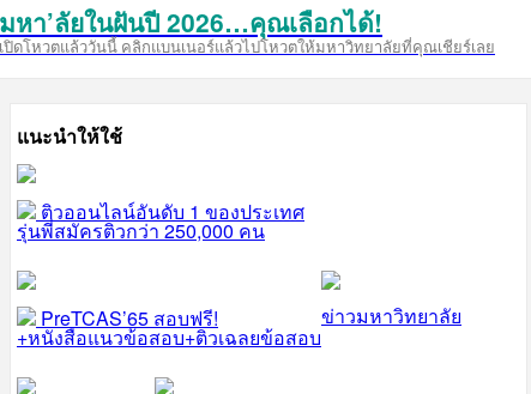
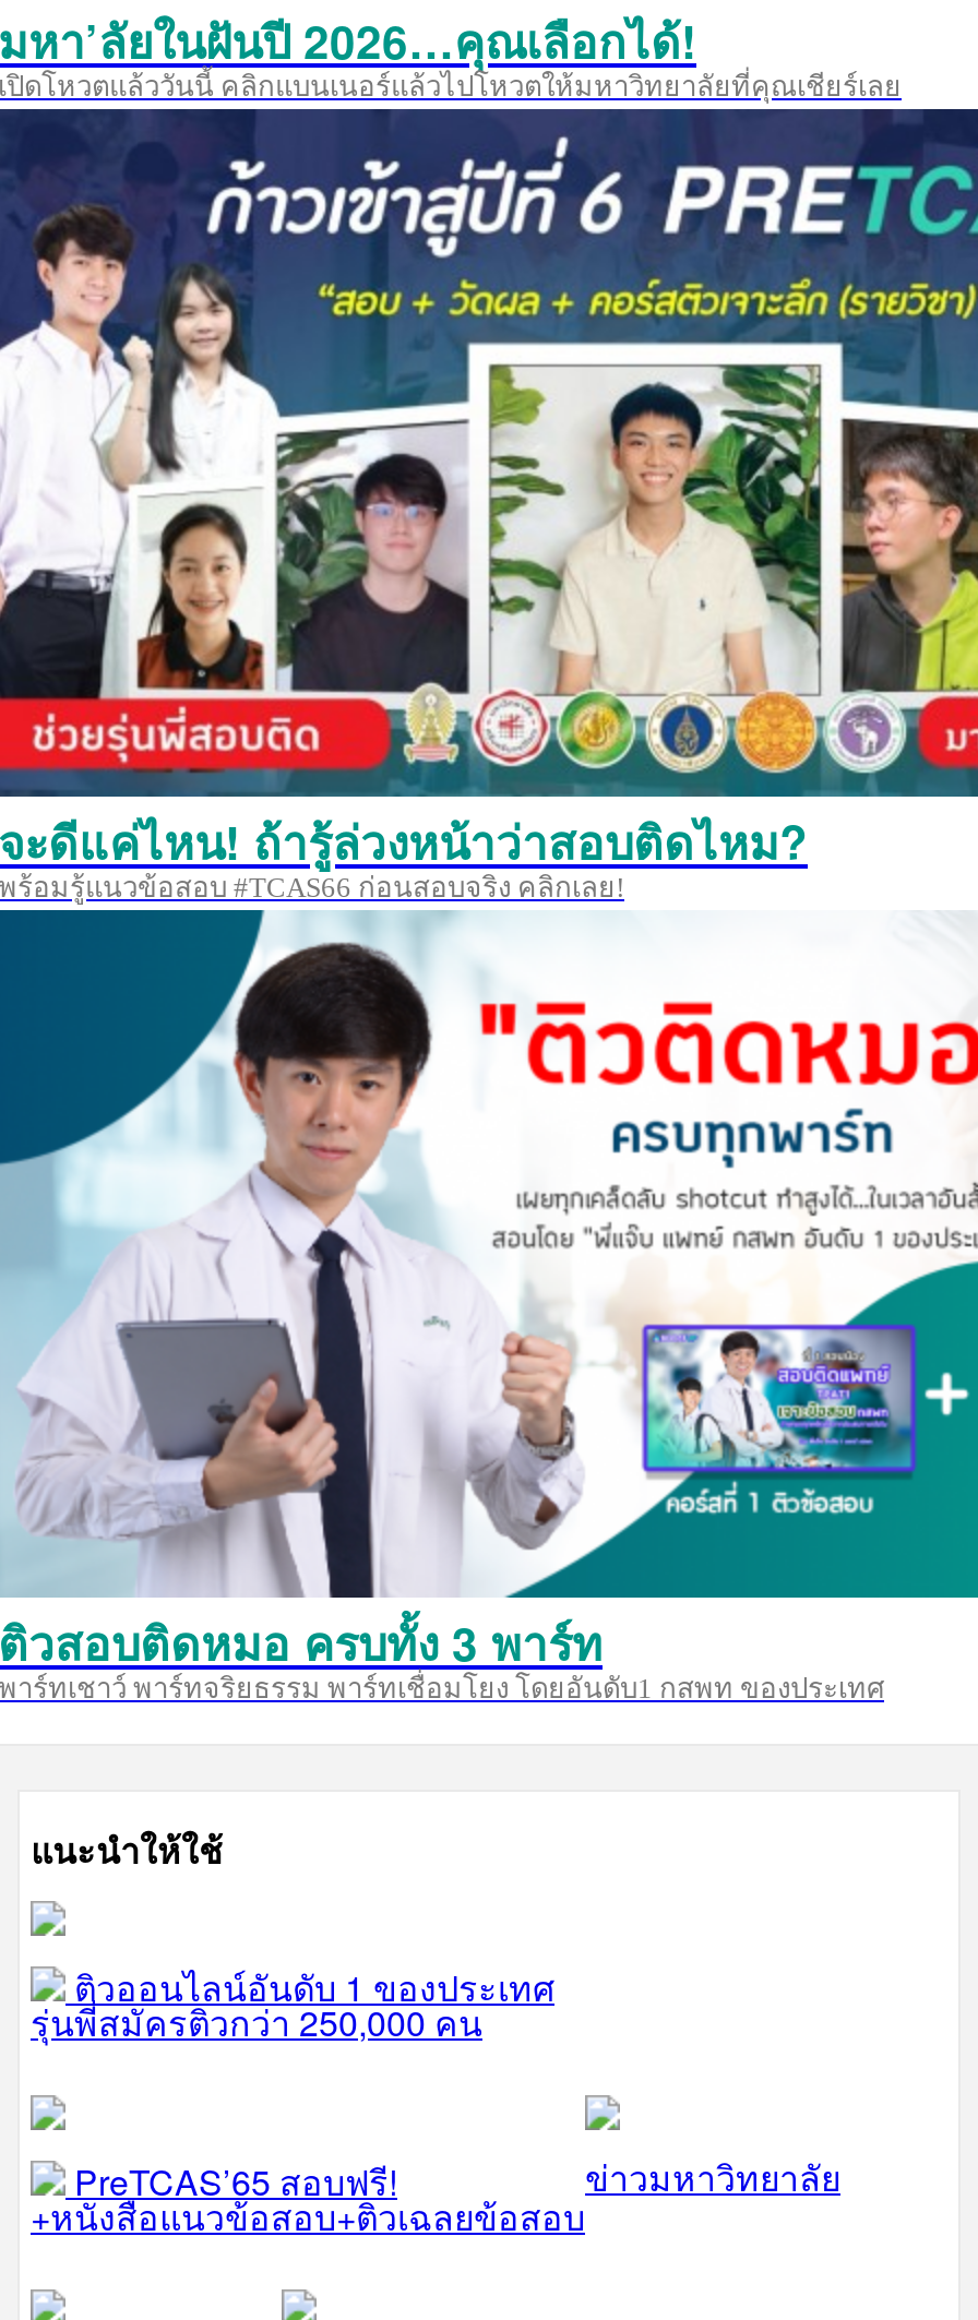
+ [image]
+ จะดีแค่ไหน! ถ้ารู้ล่วงหน้าว่าสอบติดไหม?
+ พร้อมรู้แนวข้อสอบ #TCAS66 ก่อนสอบจริง คลิกเลย!

+ [image]
+ ติวสอบติดหมอ ครบทั้ง 3 พาร์ท
+ พาร์ทเชาว์ พาร์ทจริยธรรม พาร์ทเชื่อมโยง โดยอันดับ1 กสพท ของประเทศ
